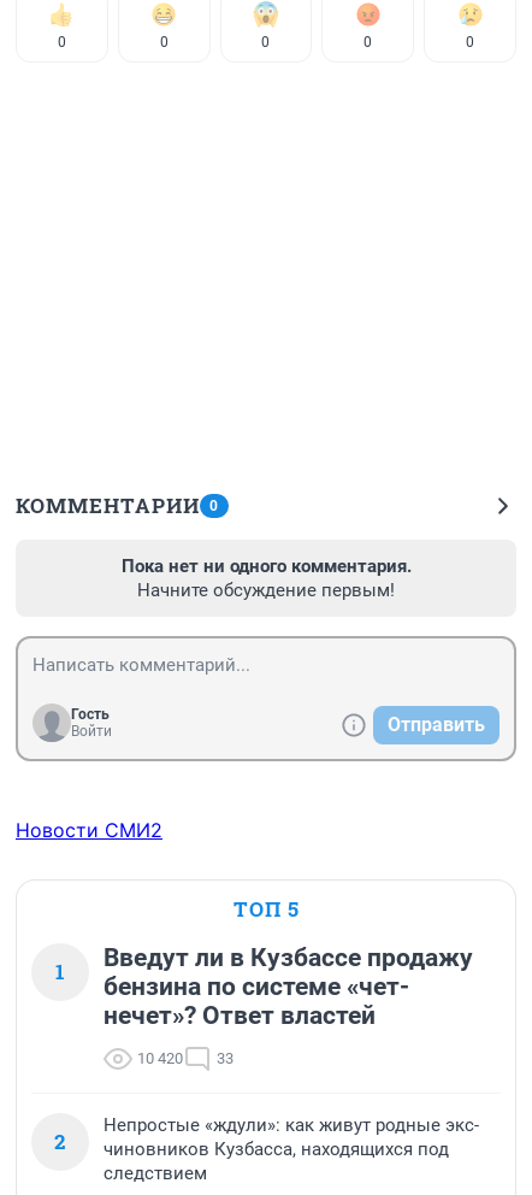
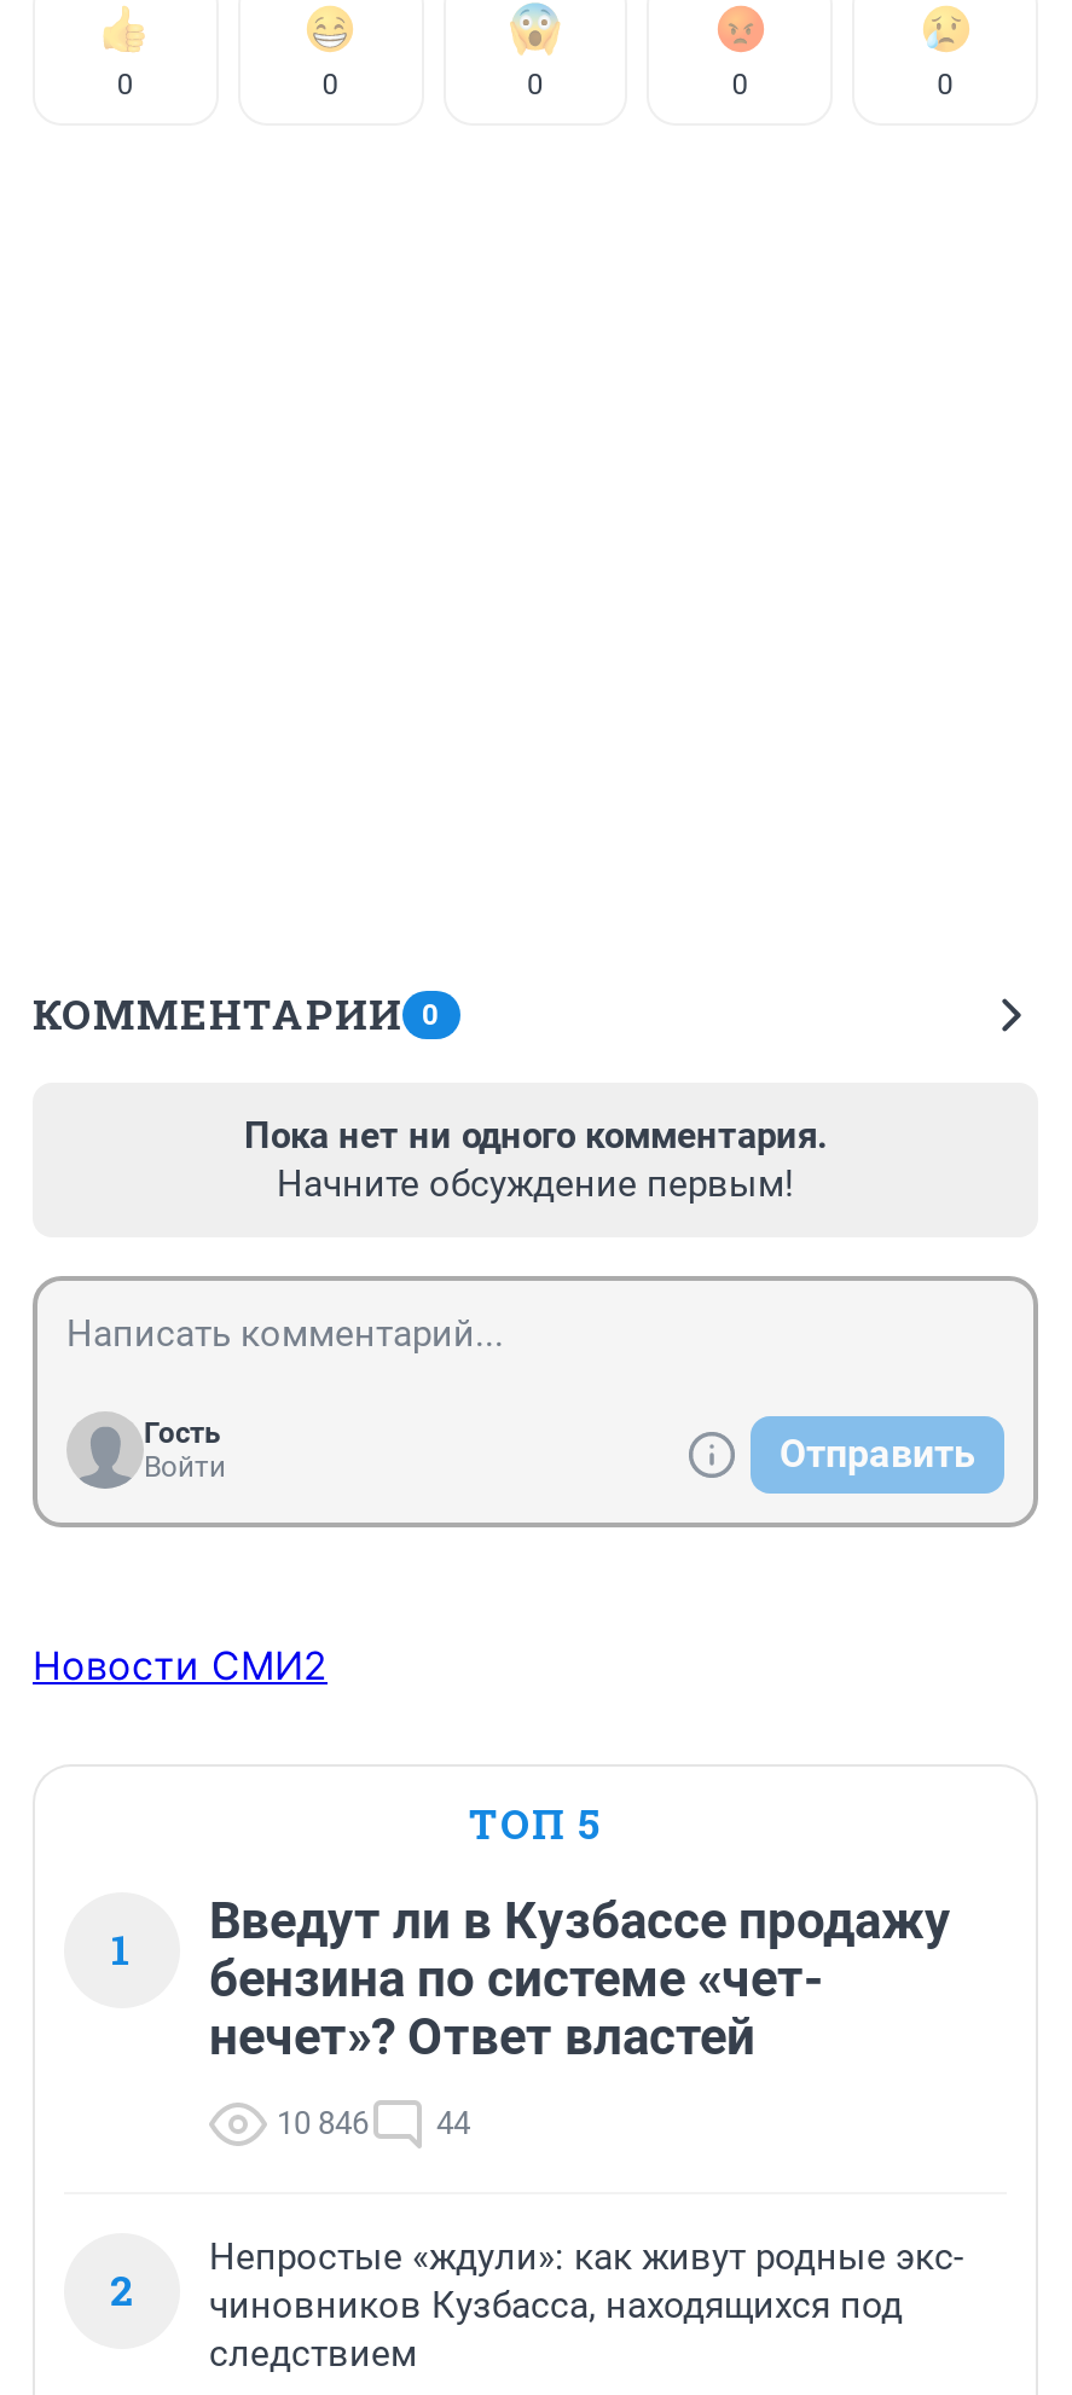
- 10 420
+ 10 846

- 33
+ 44
